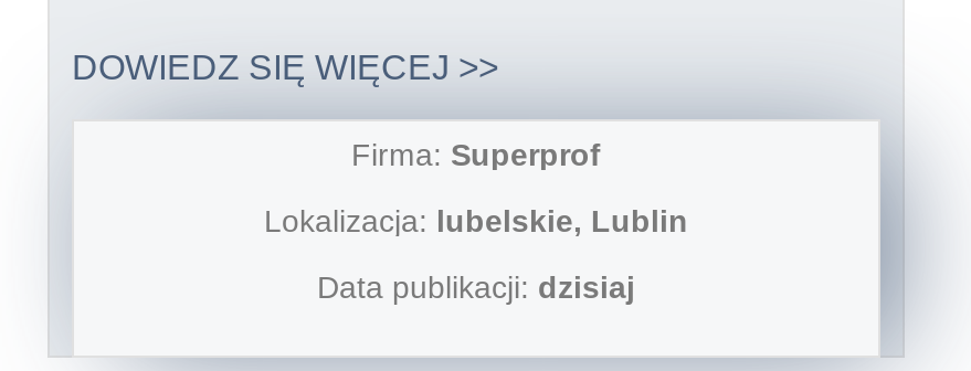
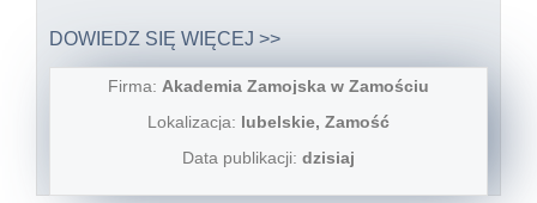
- Firma: Superprof
+ Firma: Akademia Zamojska w Zamościu

- Lokalizacja: lubelskie, Lublin
+ Lokalizacja: lubelskie, Zamość
